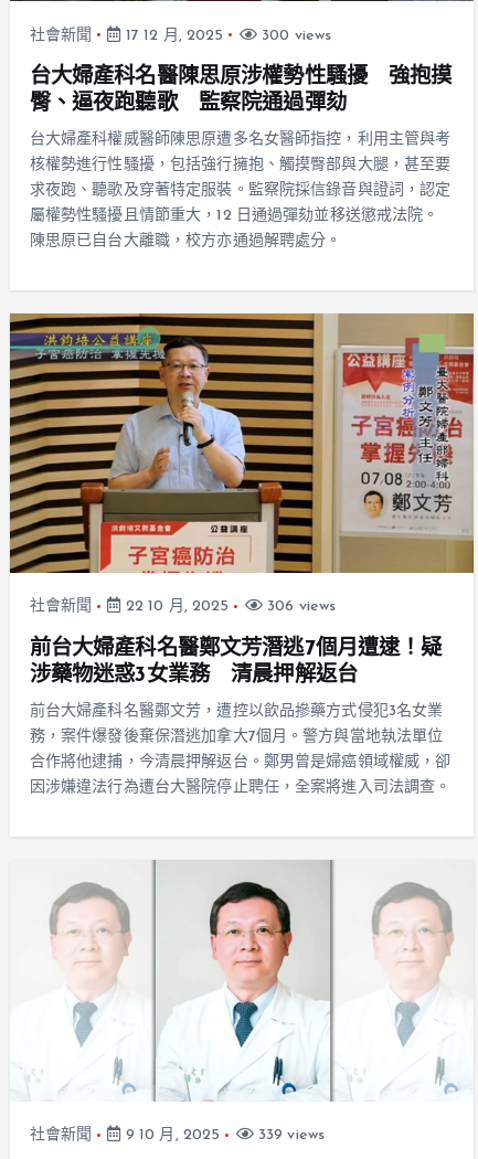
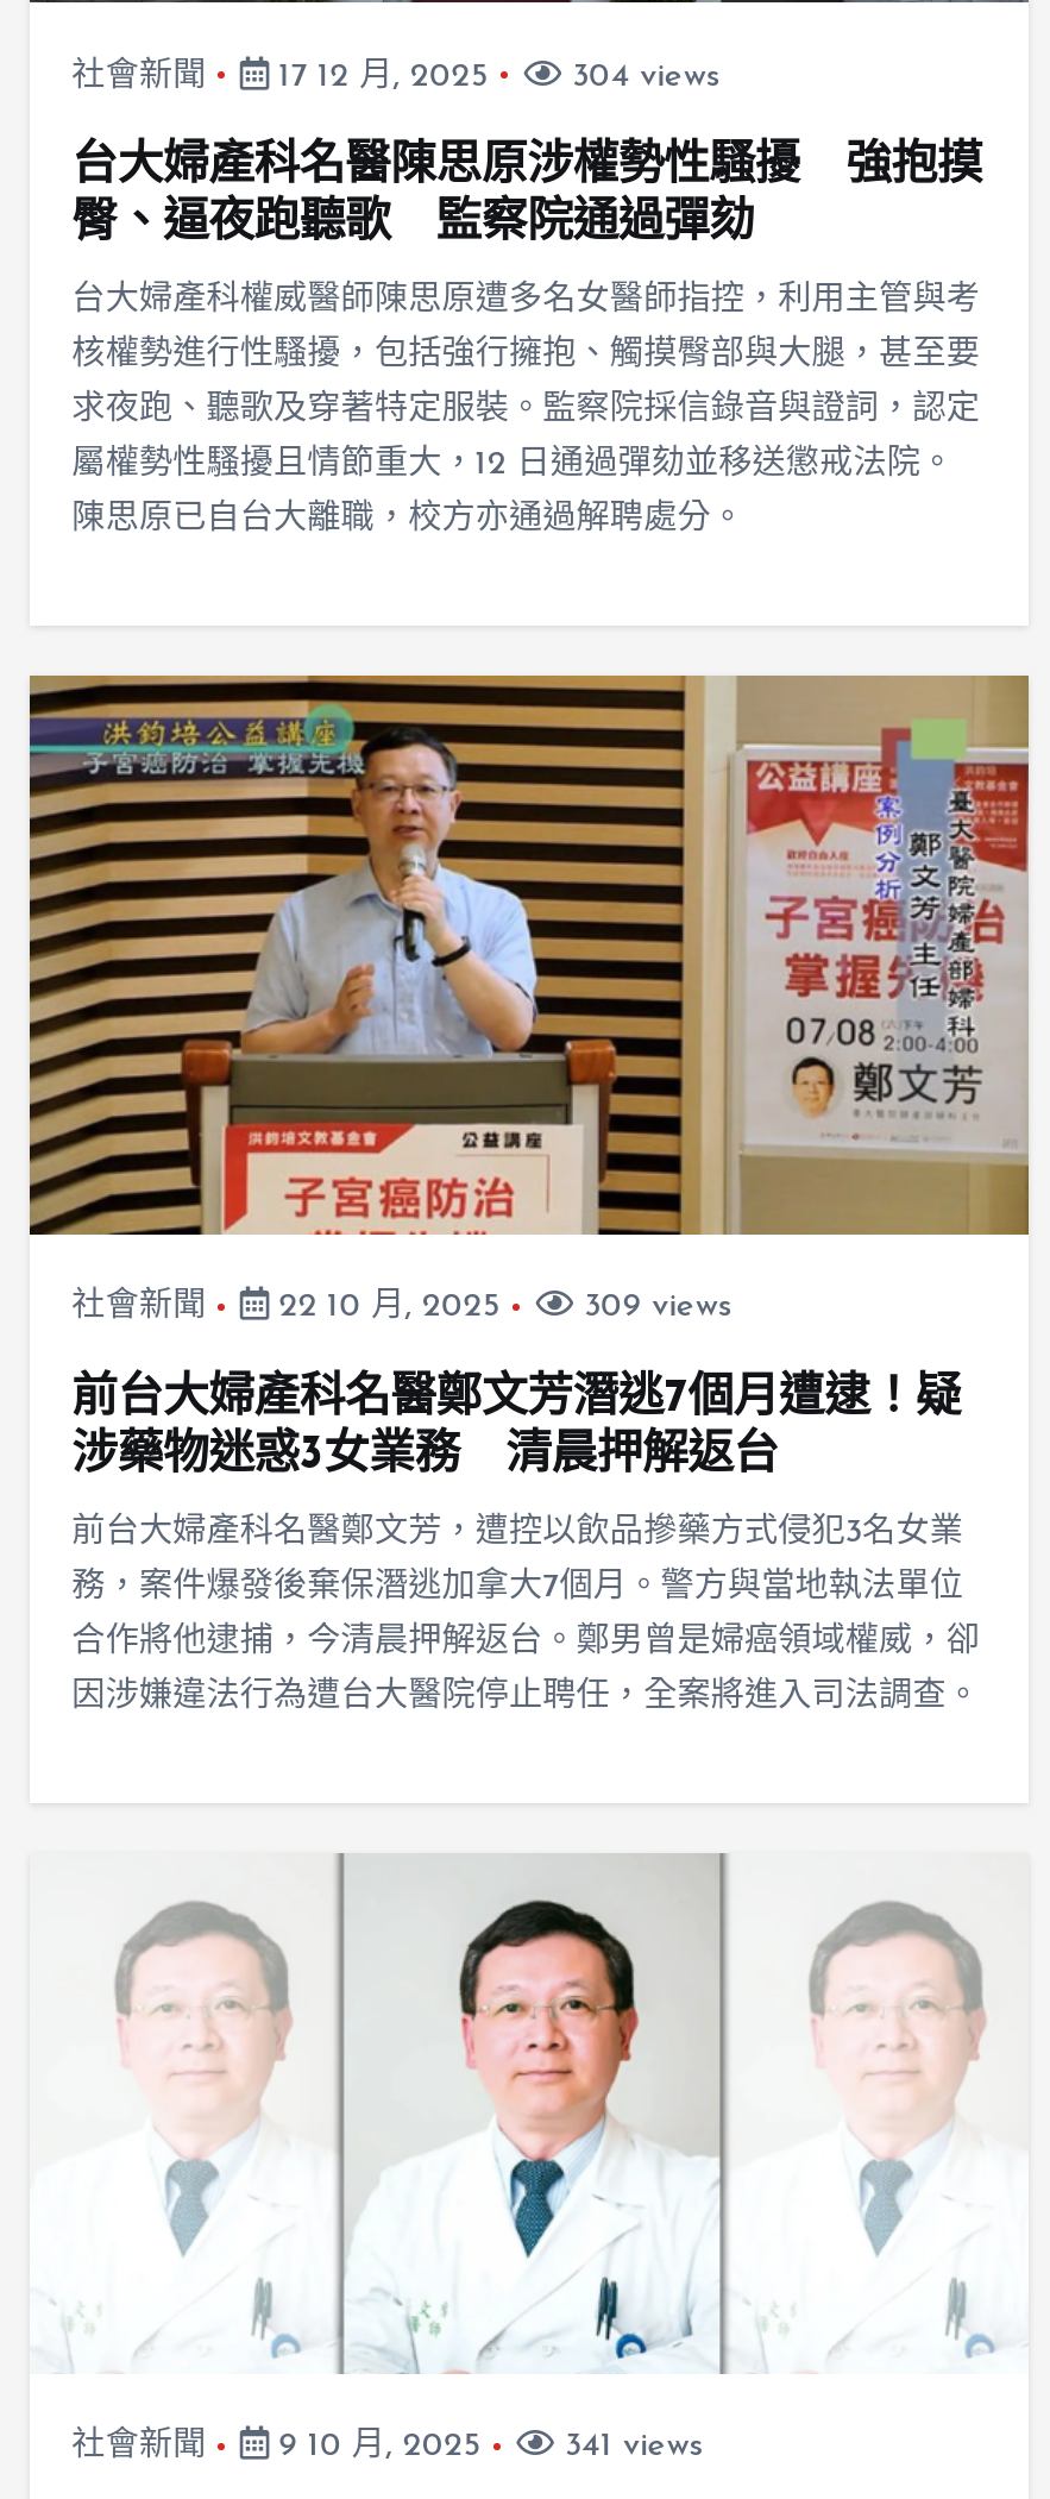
- 300 views
+ 304 views

- 306 views
+ 309 views

- 339 views
+ 341 views
